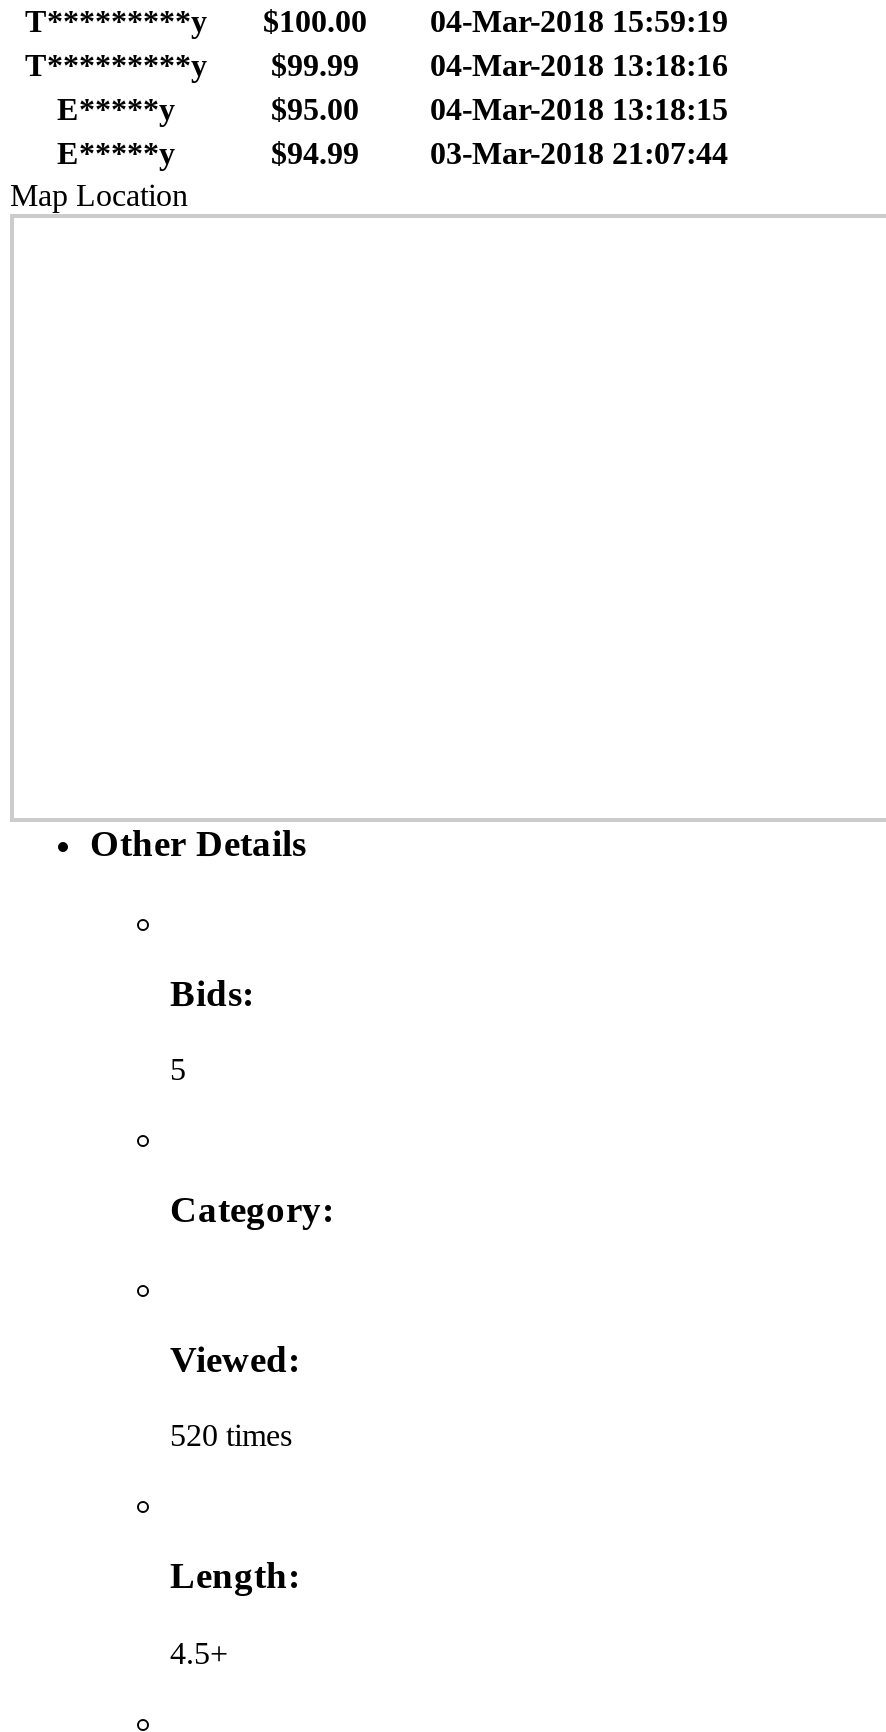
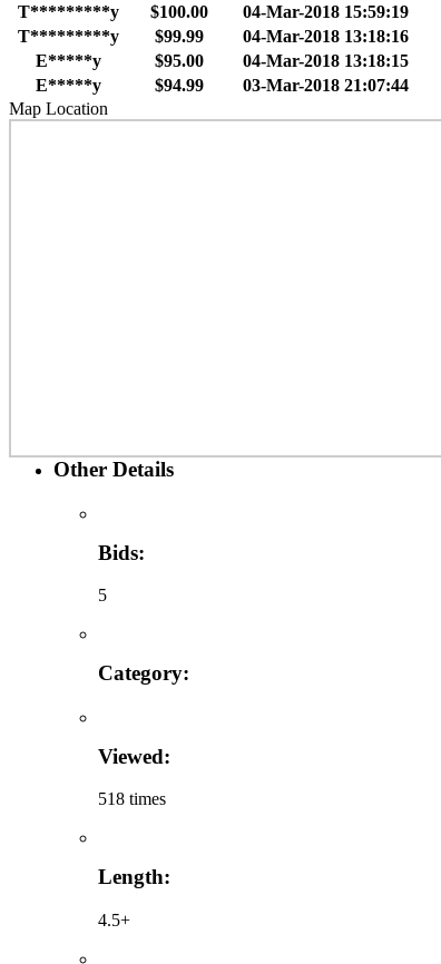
- 520 times
+ 518 times
